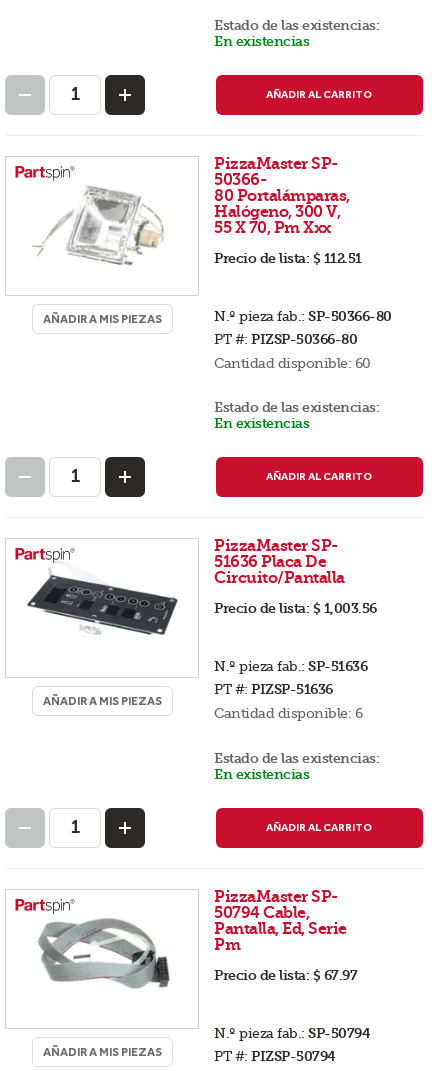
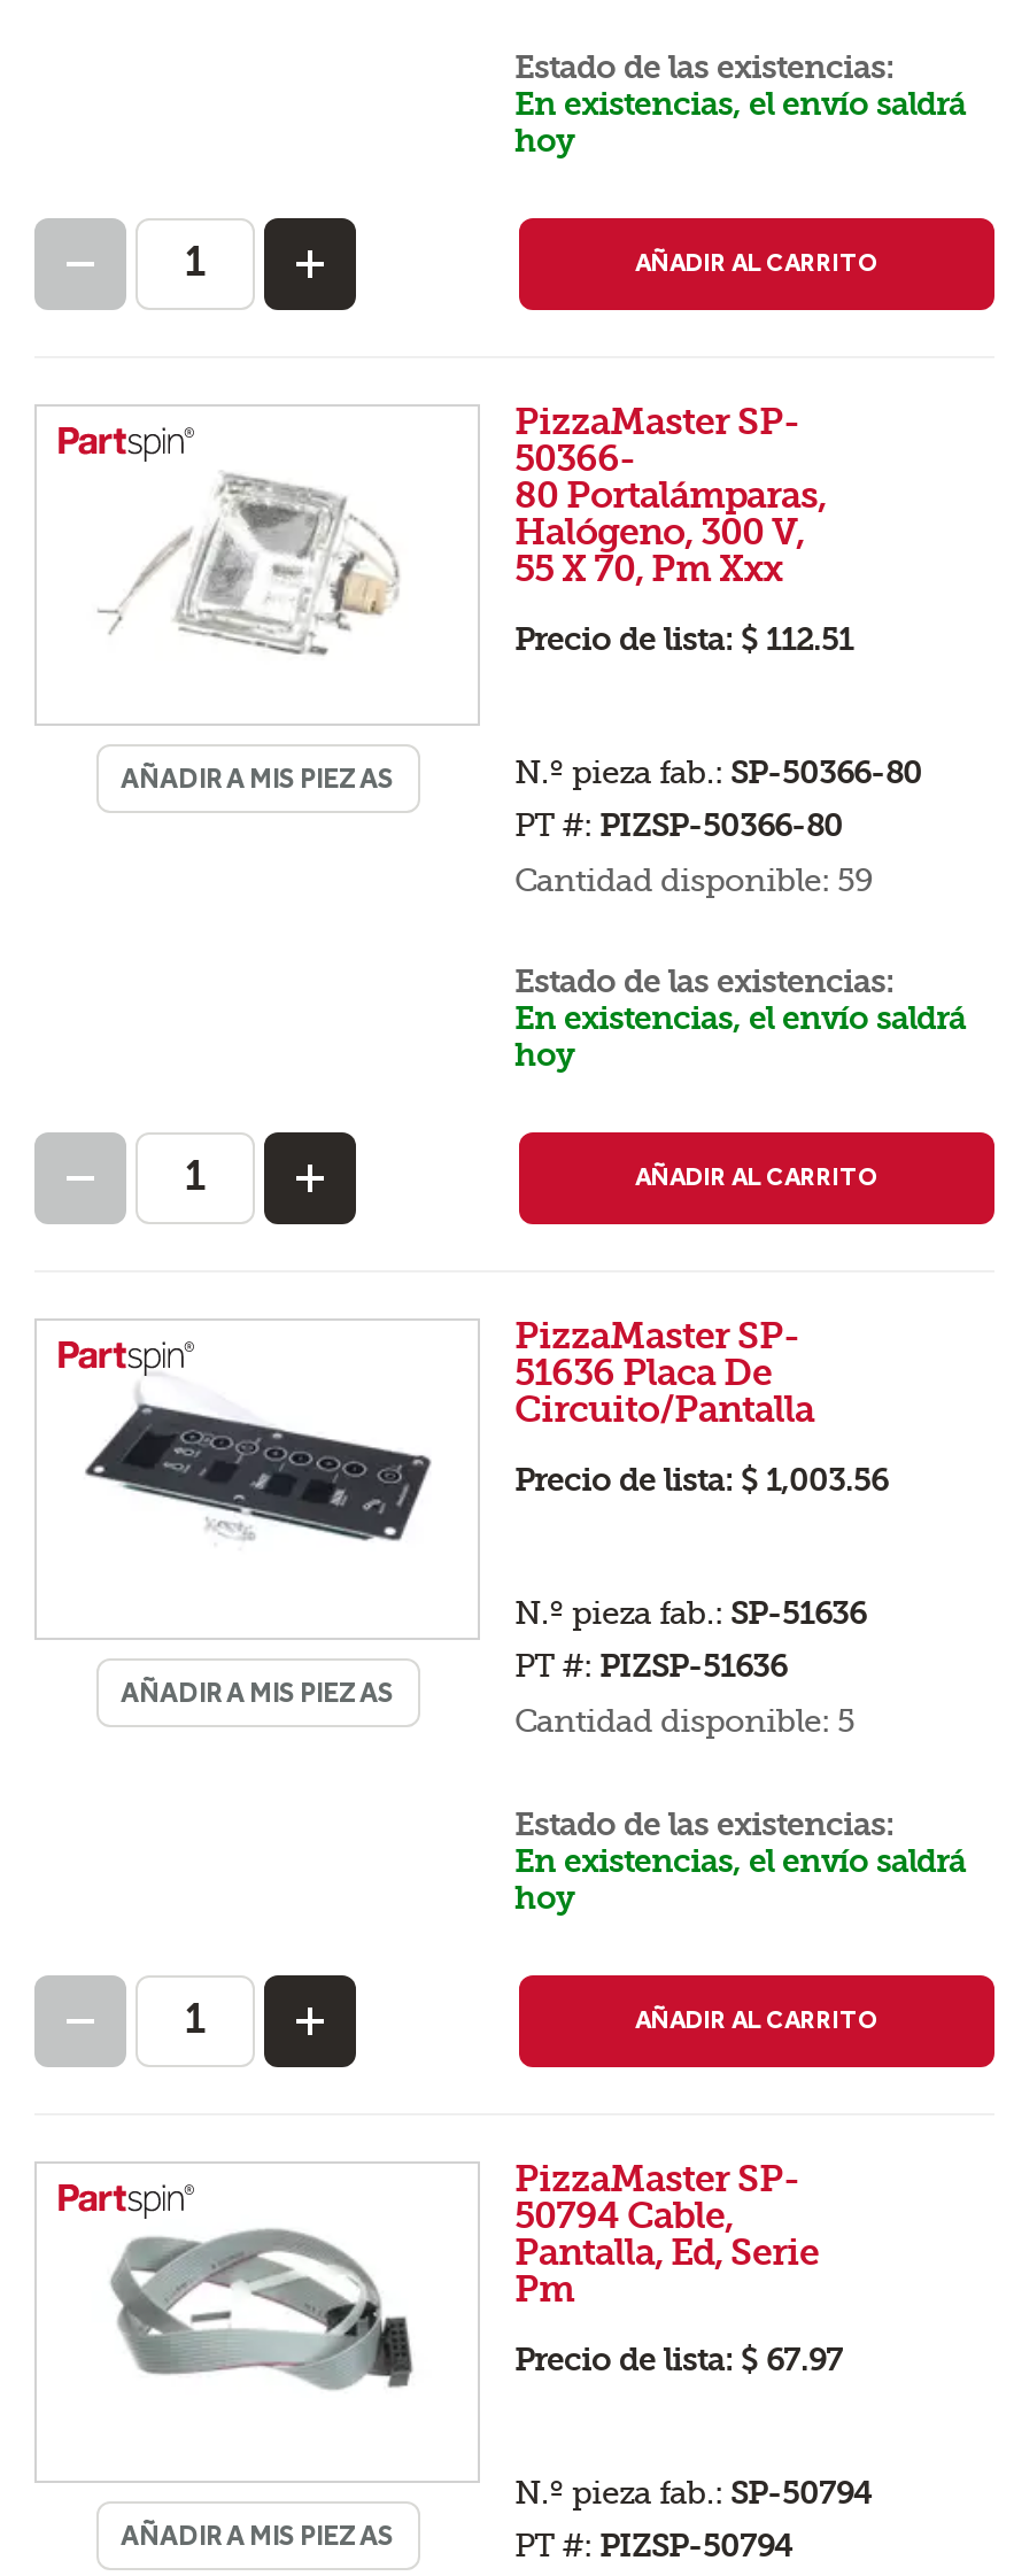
- En existencias
+ En existencias, el envío saldrá
+ hoy

- Cantidad disponible: 60
+ Cantidad disponible: 59

- En existencias
+ En existencias, el envío saldrá
+ hoy

- Cantidad disponible: 6
+ Cantidad disponible: 5

- En existencias
+ En existencias, el envío saldrá
+ hoy
